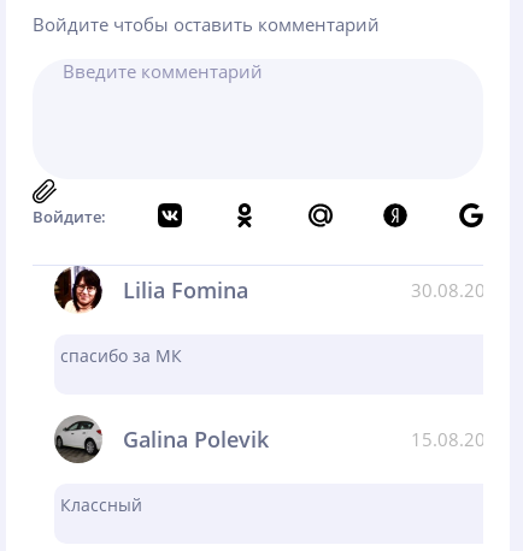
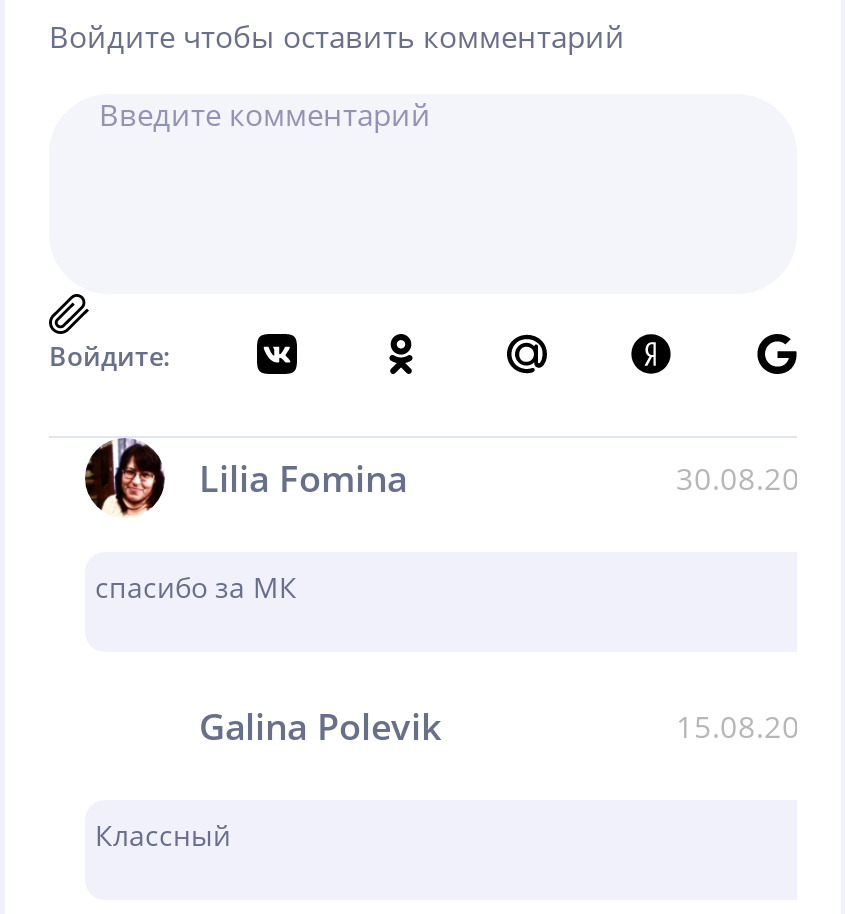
- [image]
